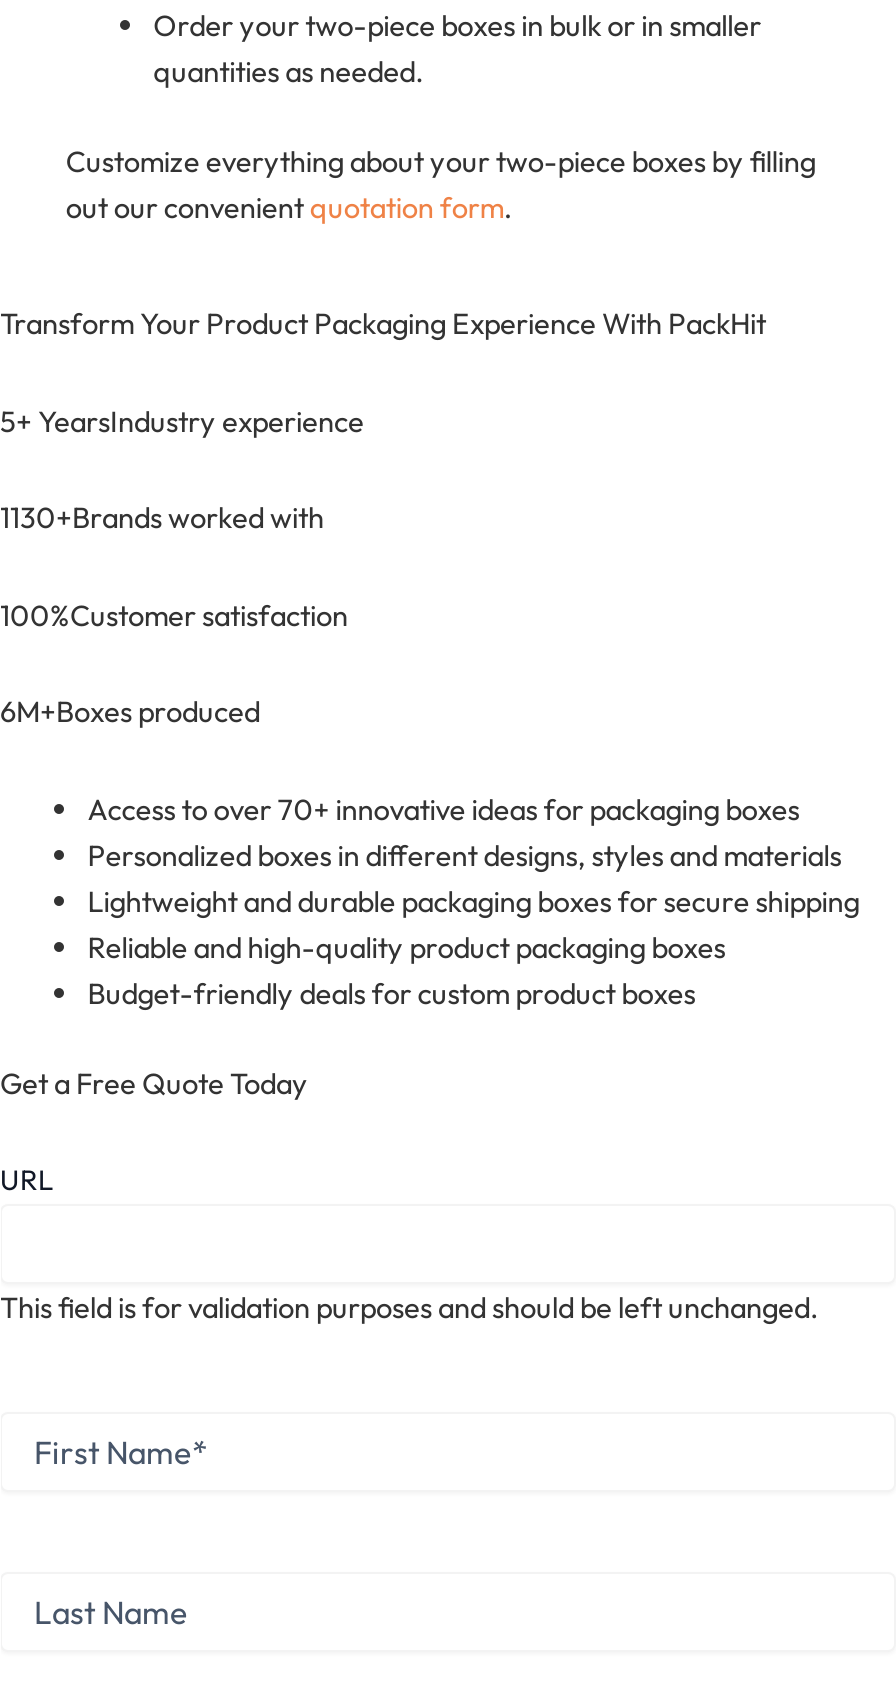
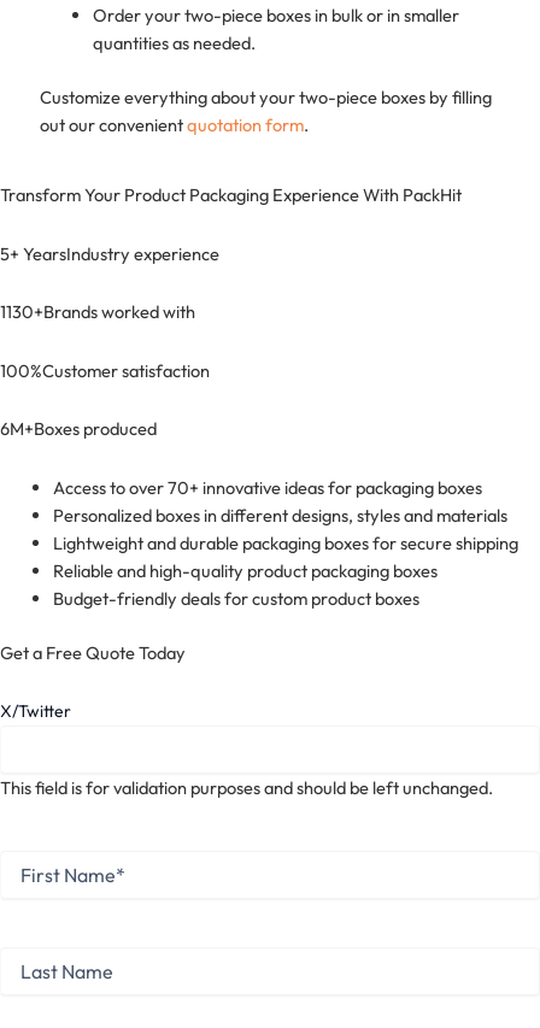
- URL
+ X/Twitter
